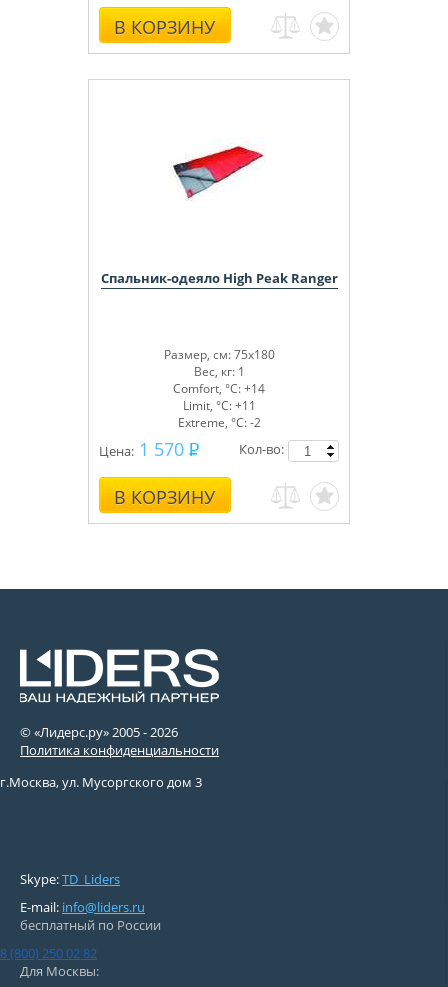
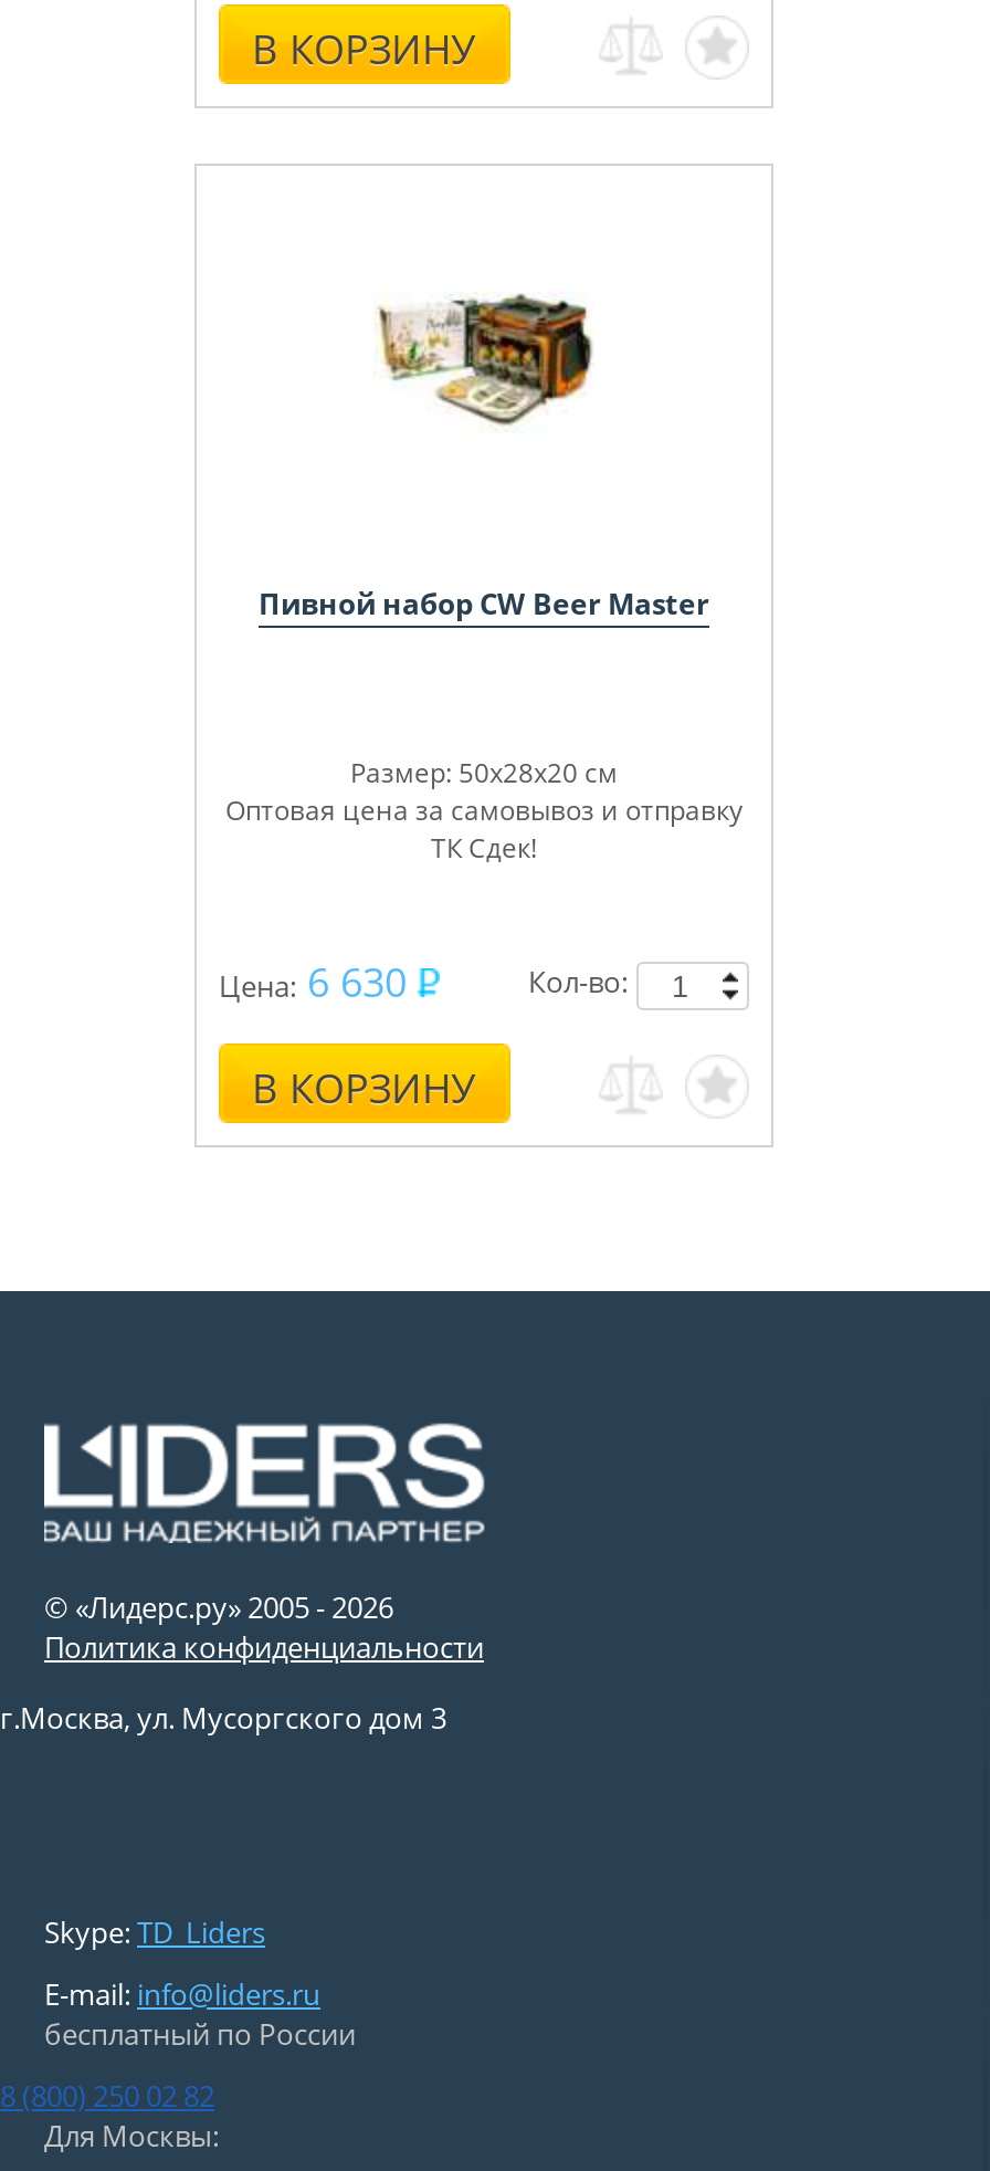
- [image]
+ [image]

- Спальник-одеяло High Peak Ranger
+ Пивной набор CW Beer Master

- Размер, см: 75x180
- Вес, кг: 1
- Comfort, °С: +14
- Limit, °С: +11
- Extreme, °С: -2
- Цена: 1 570
+ Размер: 50х28х20 см
+ Оптовая цена за самовывоз и отправку
+ ТК Сдек!
+ Цена: 6 630
